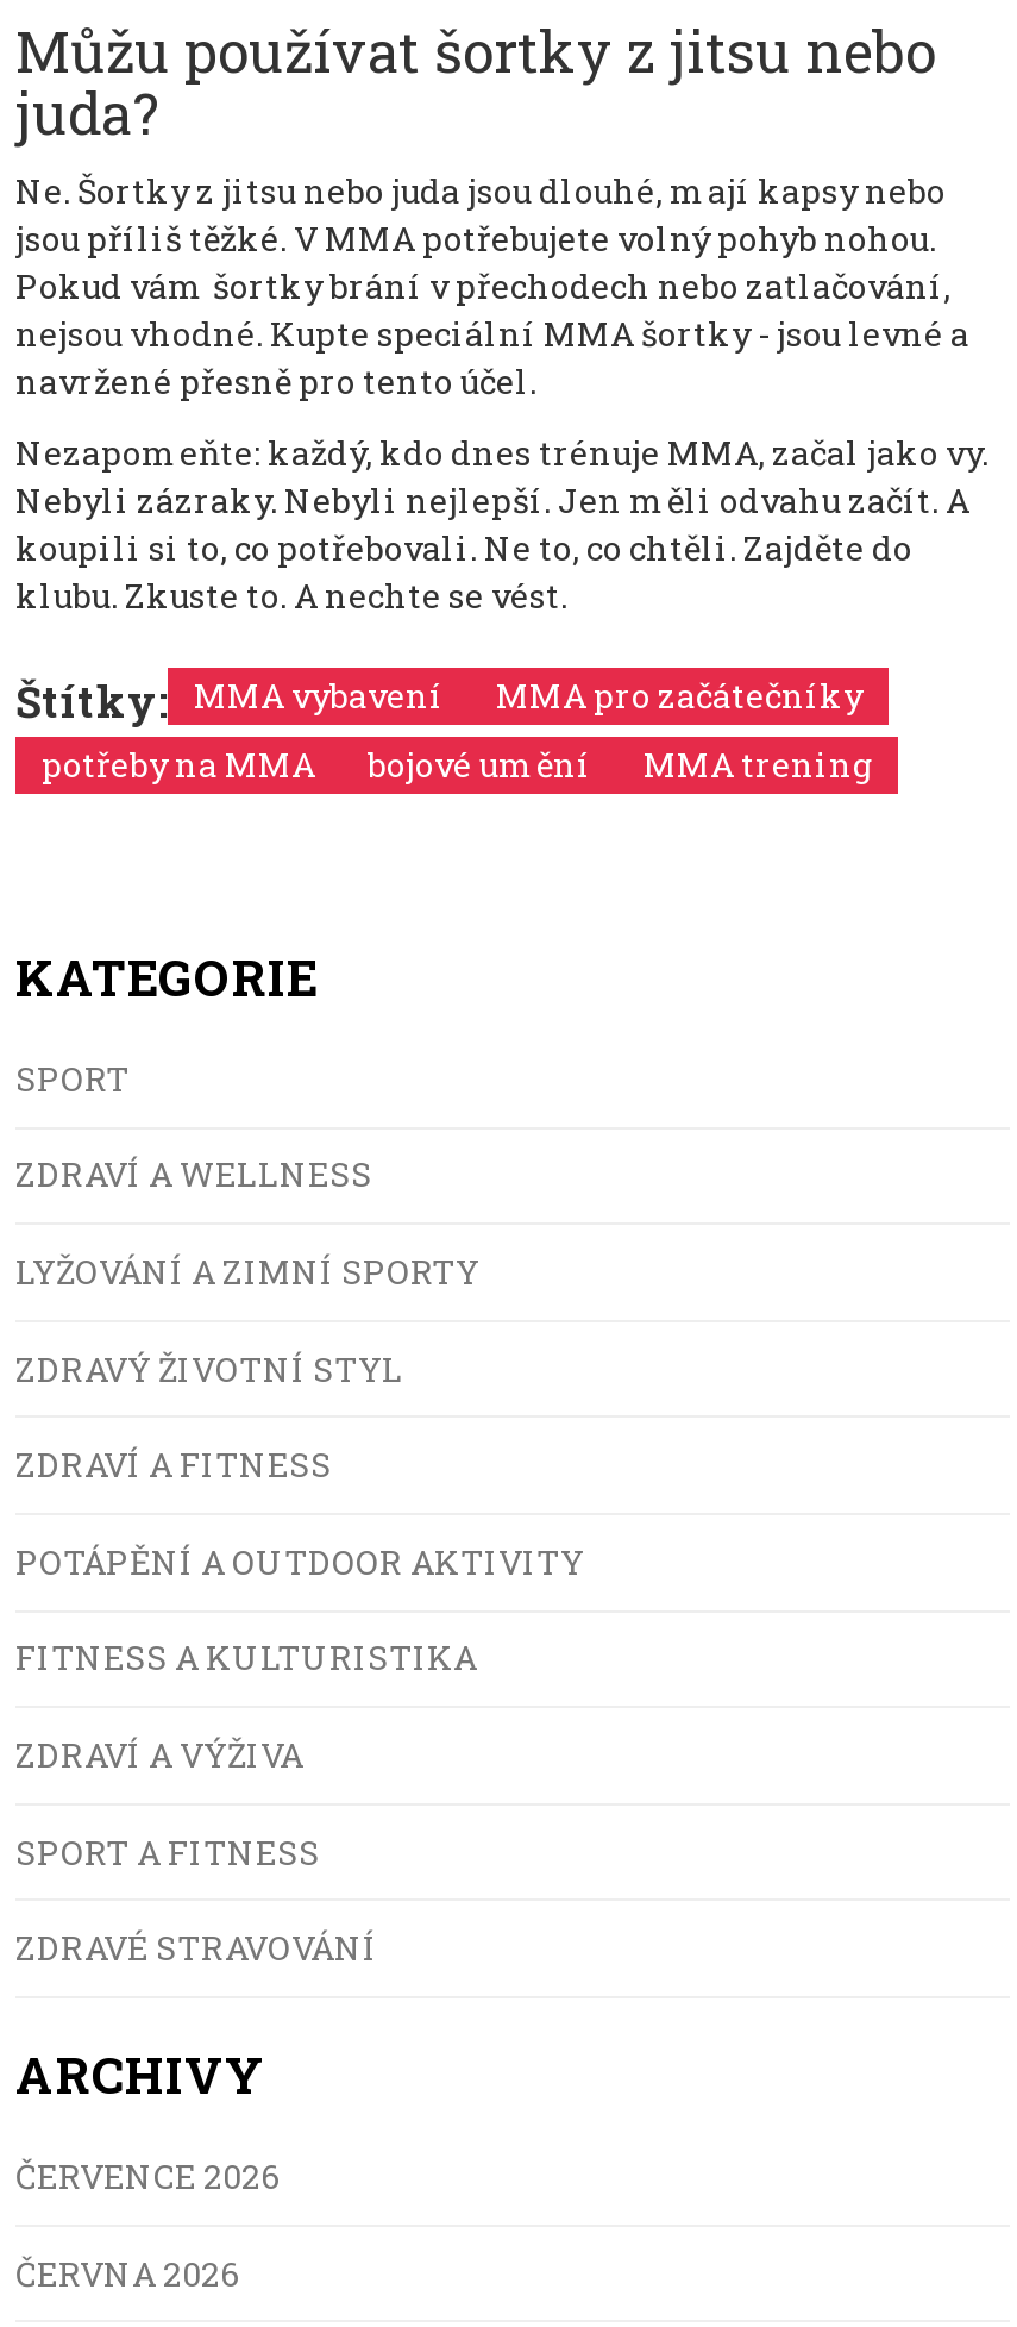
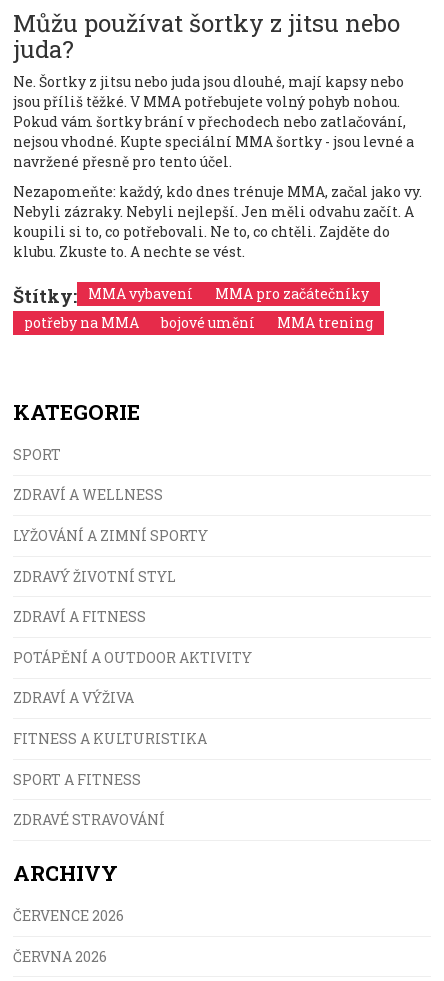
moved down: FITNESS A KULTURISTIKA

moved up: ZDRAVÍ A VÝŽIVA
